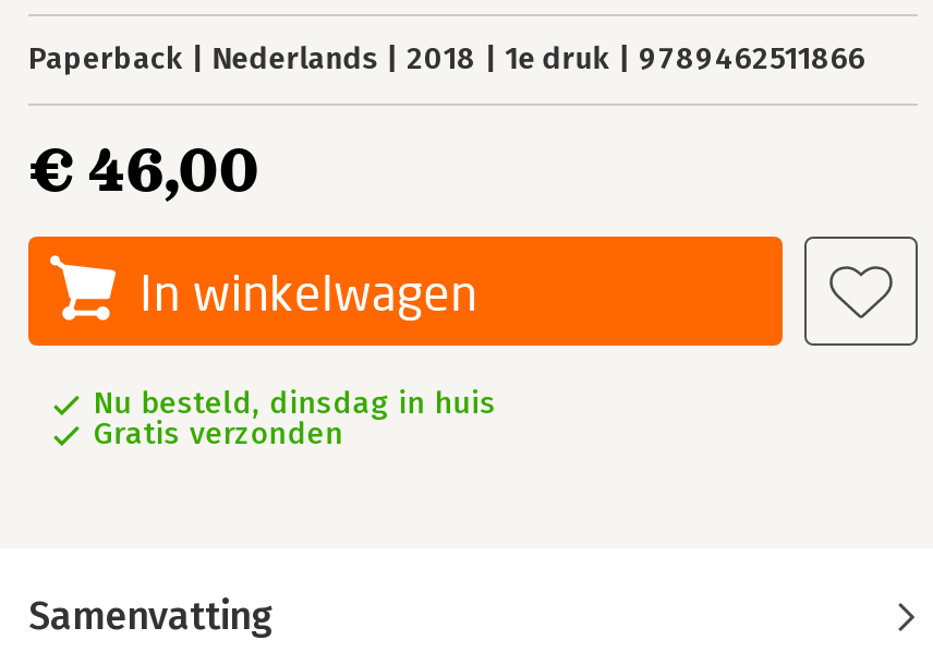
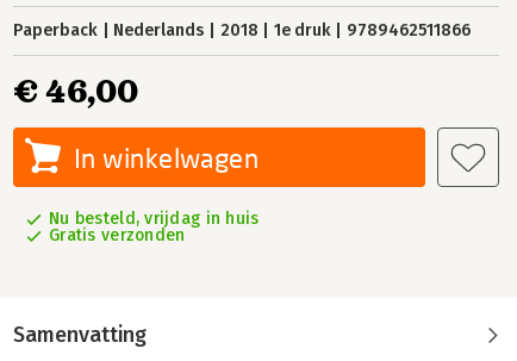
- Nu besteld, dinsdag in huis
+ Nu besteld, vrijdag in huis
